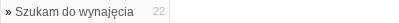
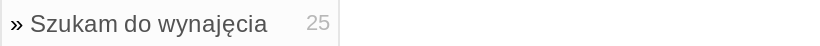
- » Szukam do wynajęcia 22
+ » Szukam do wynajęcia 25
